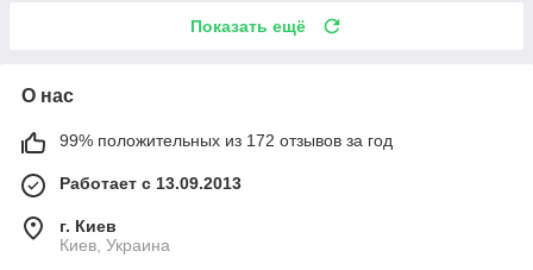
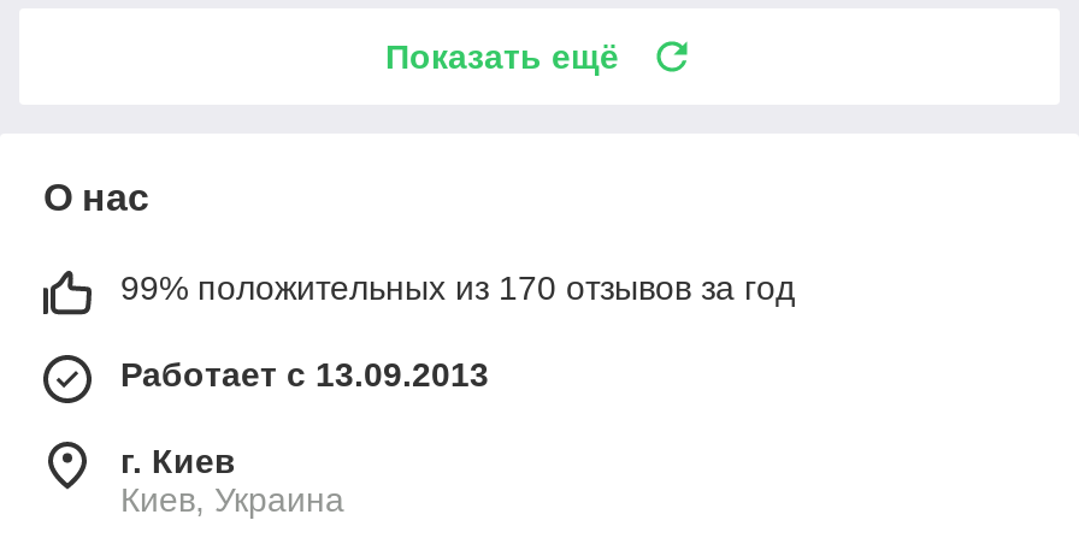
- 99% положительных из 172 отзывов за год
+ 99% положительных из 170 отзывов за год
